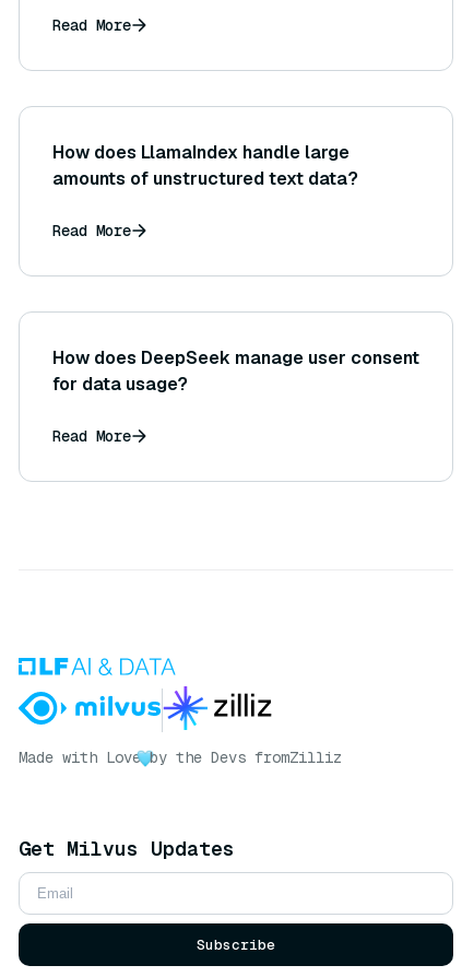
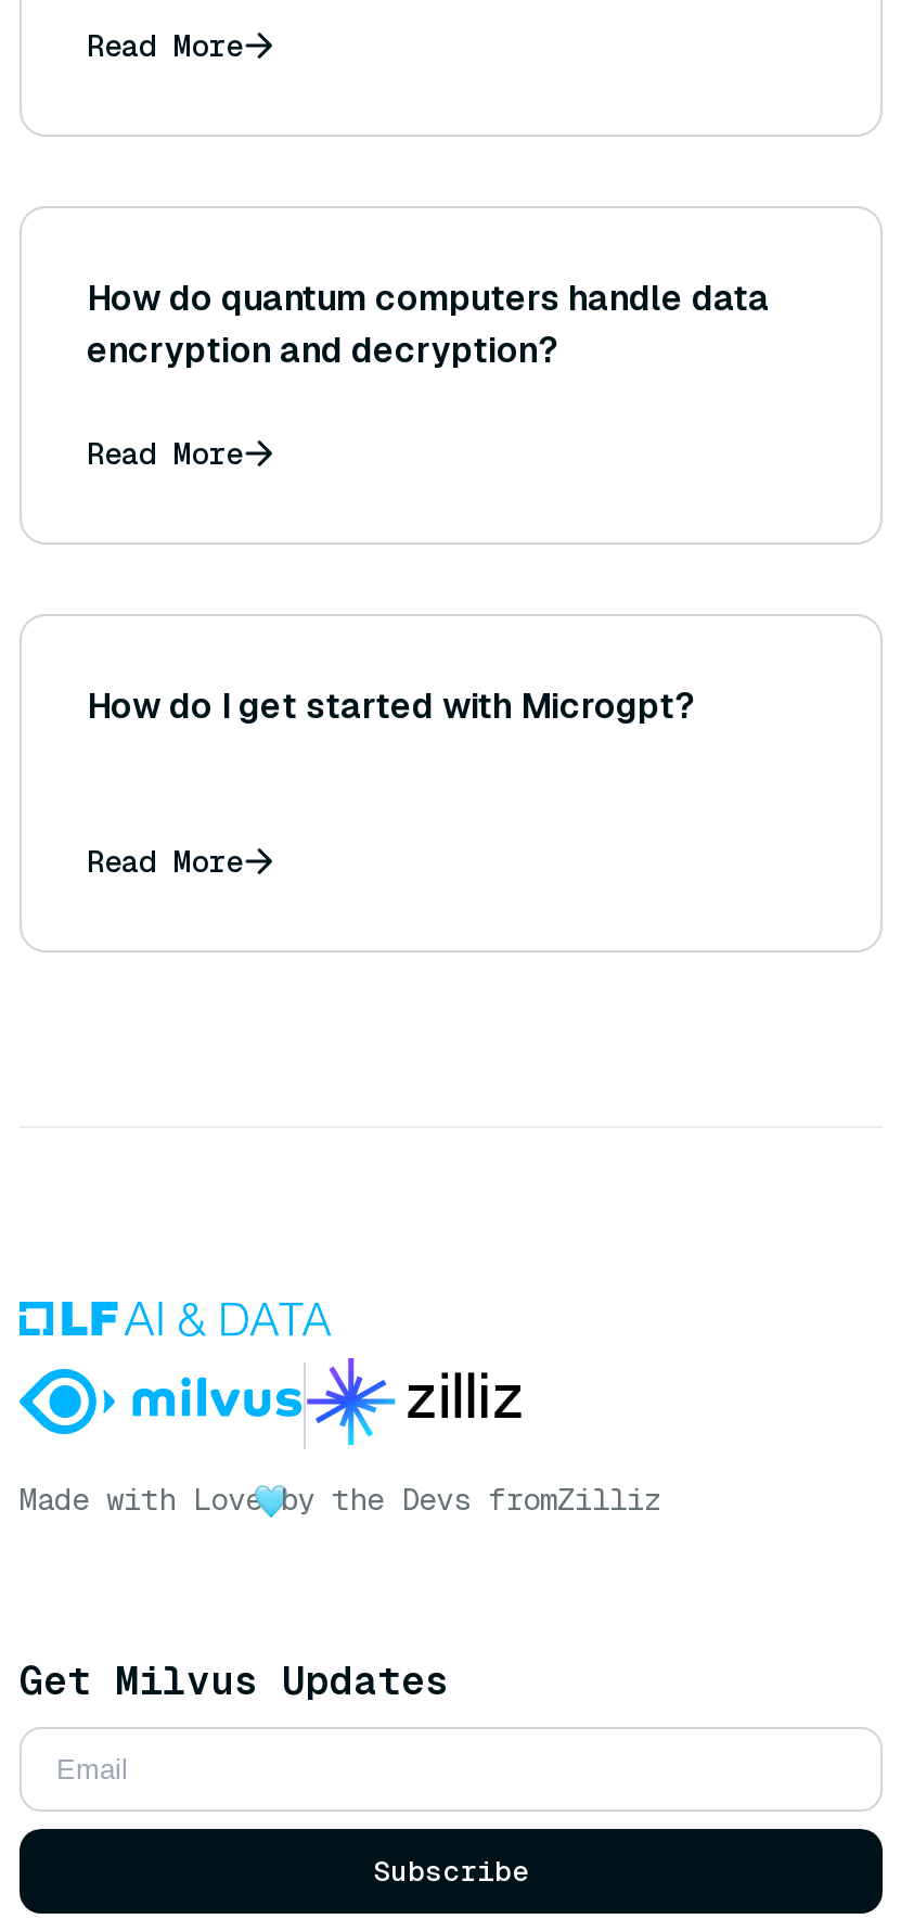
- How does LlamaIndex handle large
- amounts of unstructured text data?
+ How do quantum computers handle data
+ encryption and decryption?

- How does DeepSeek manage user consent
- for data usage?
+ How do I get started with Microgpt?
